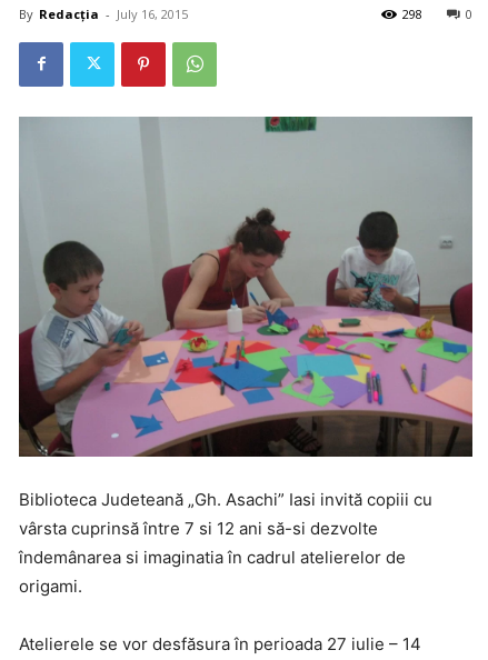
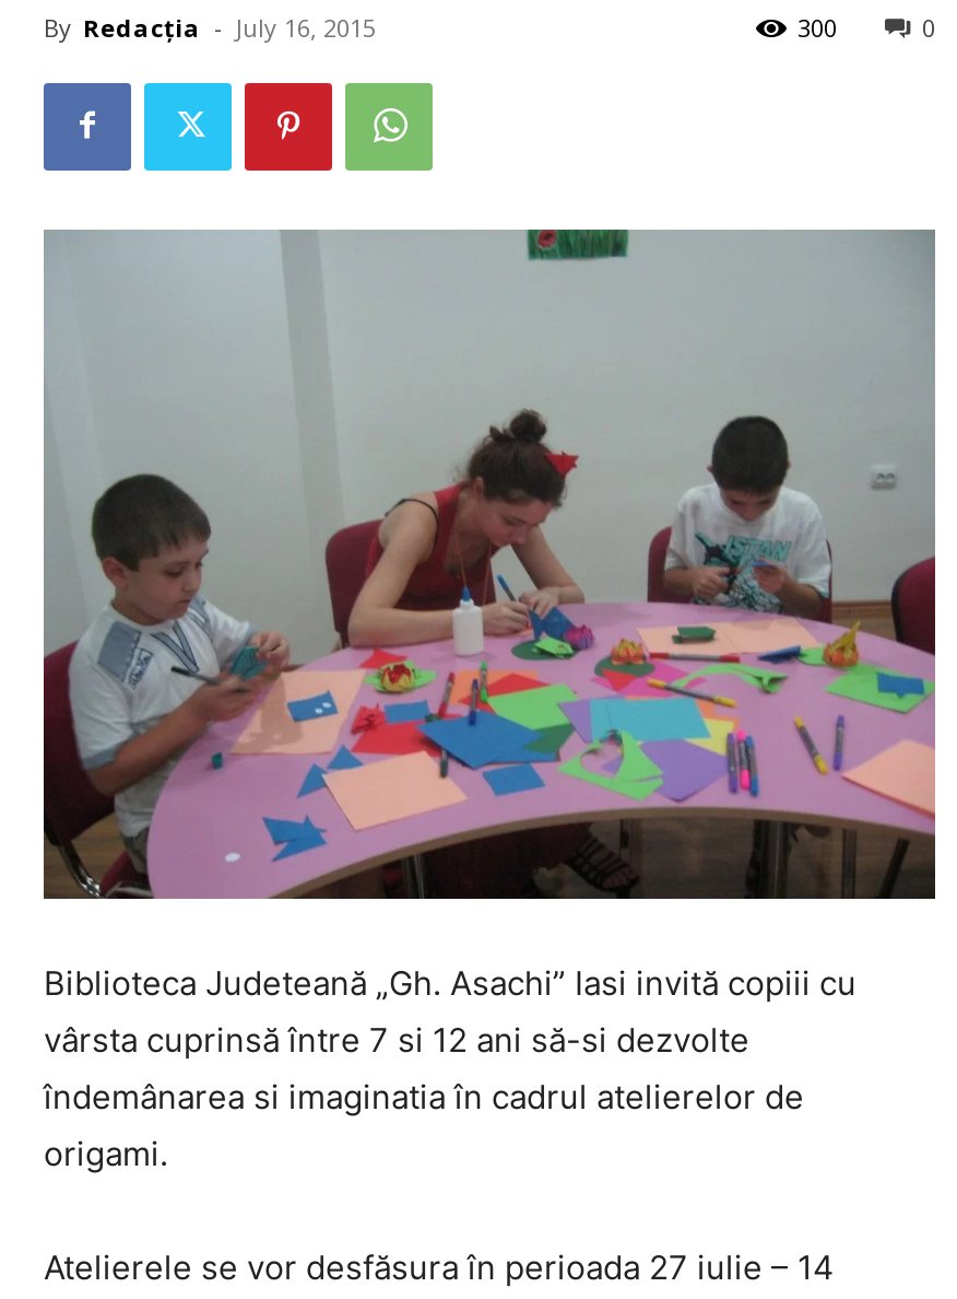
- 298
+ 300
